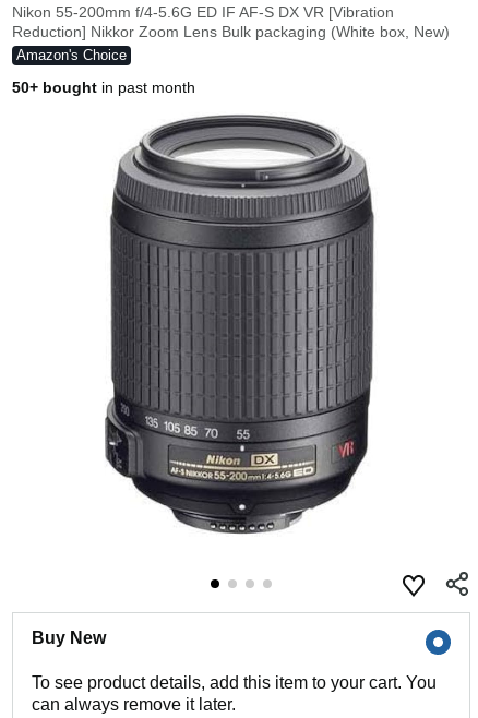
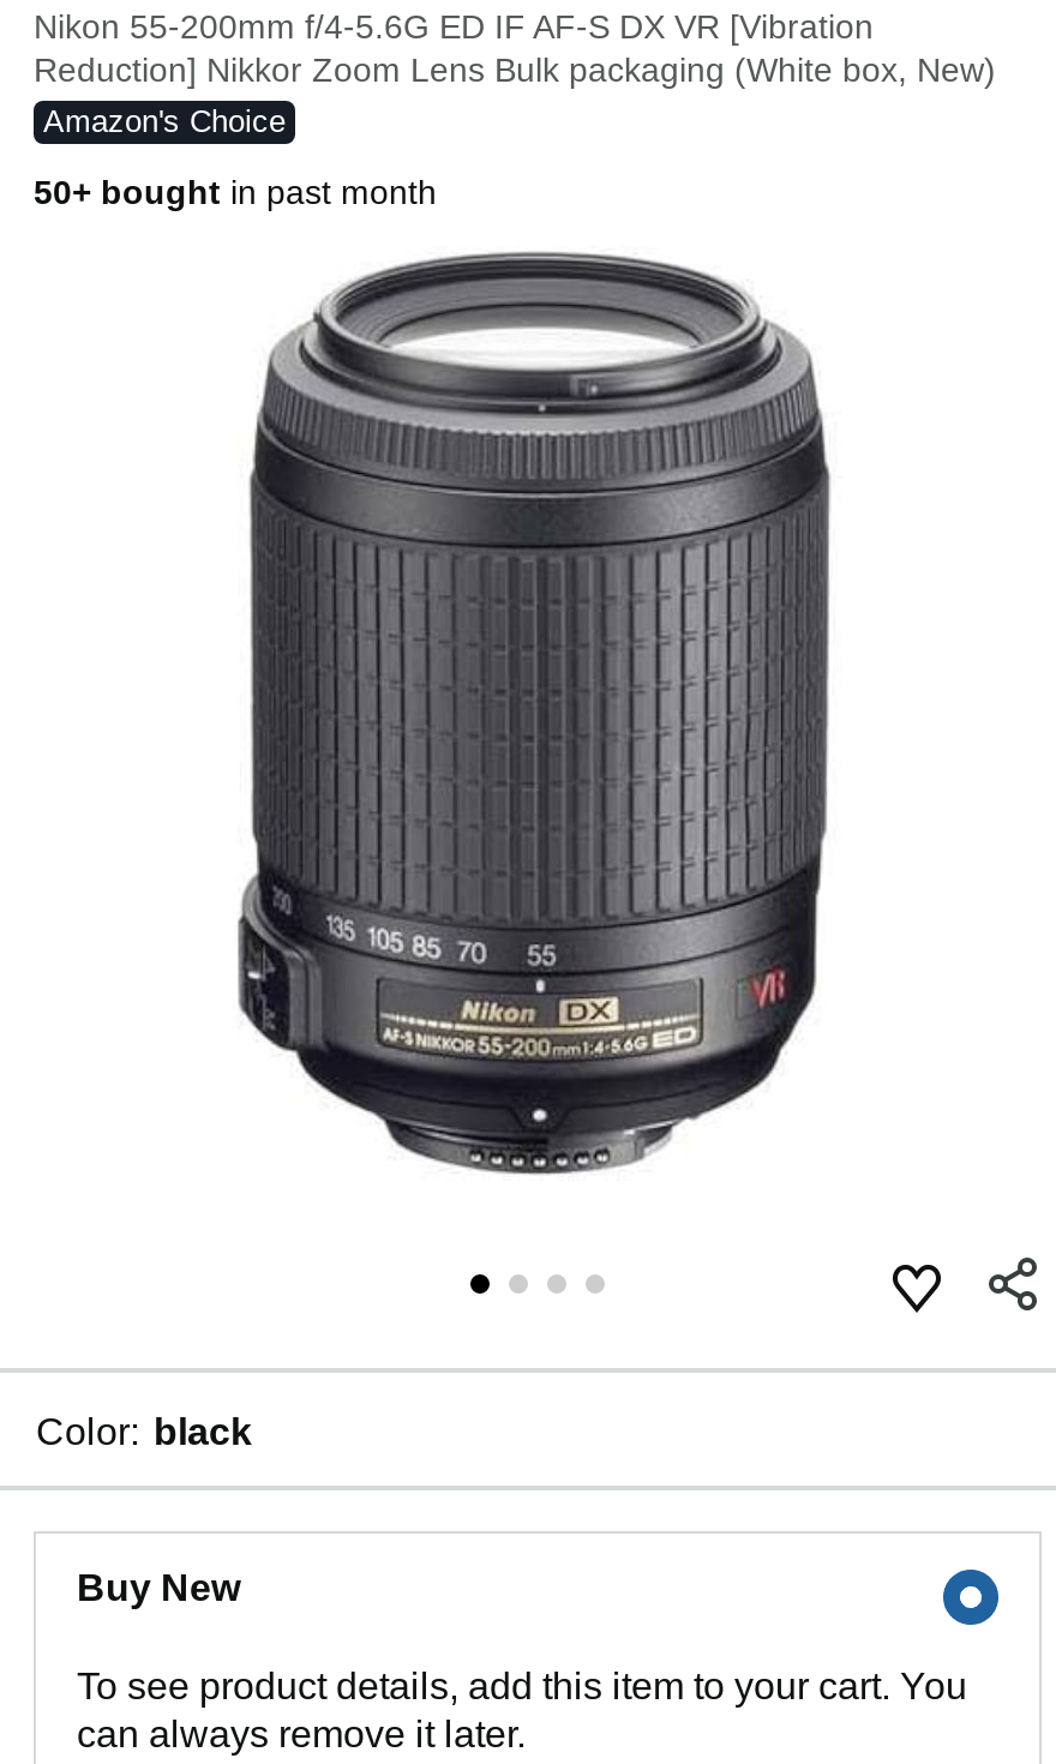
+ Color: black
